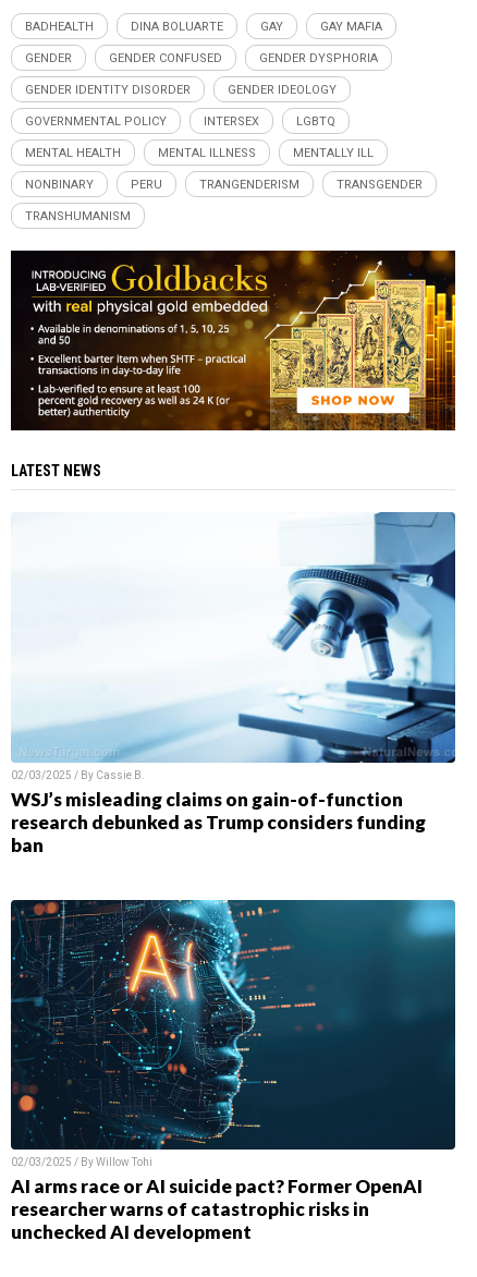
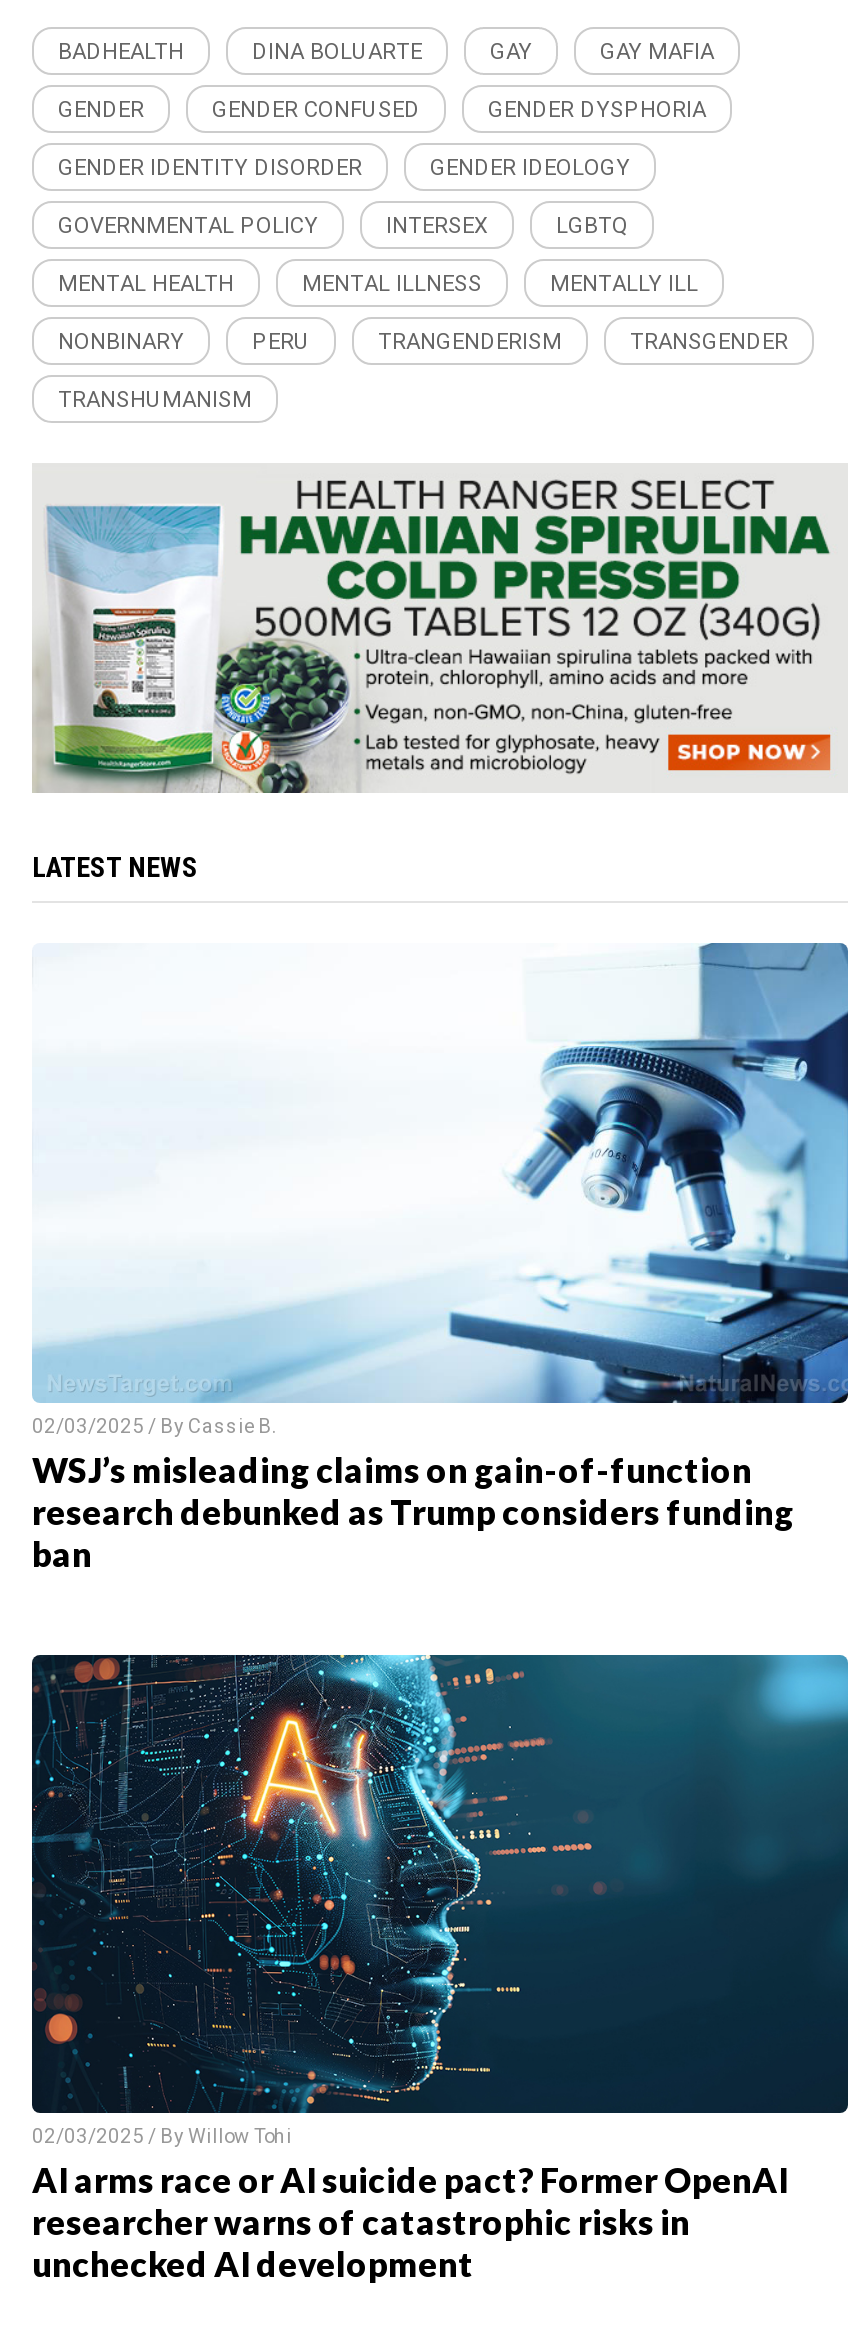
- [image]
+ [image]
